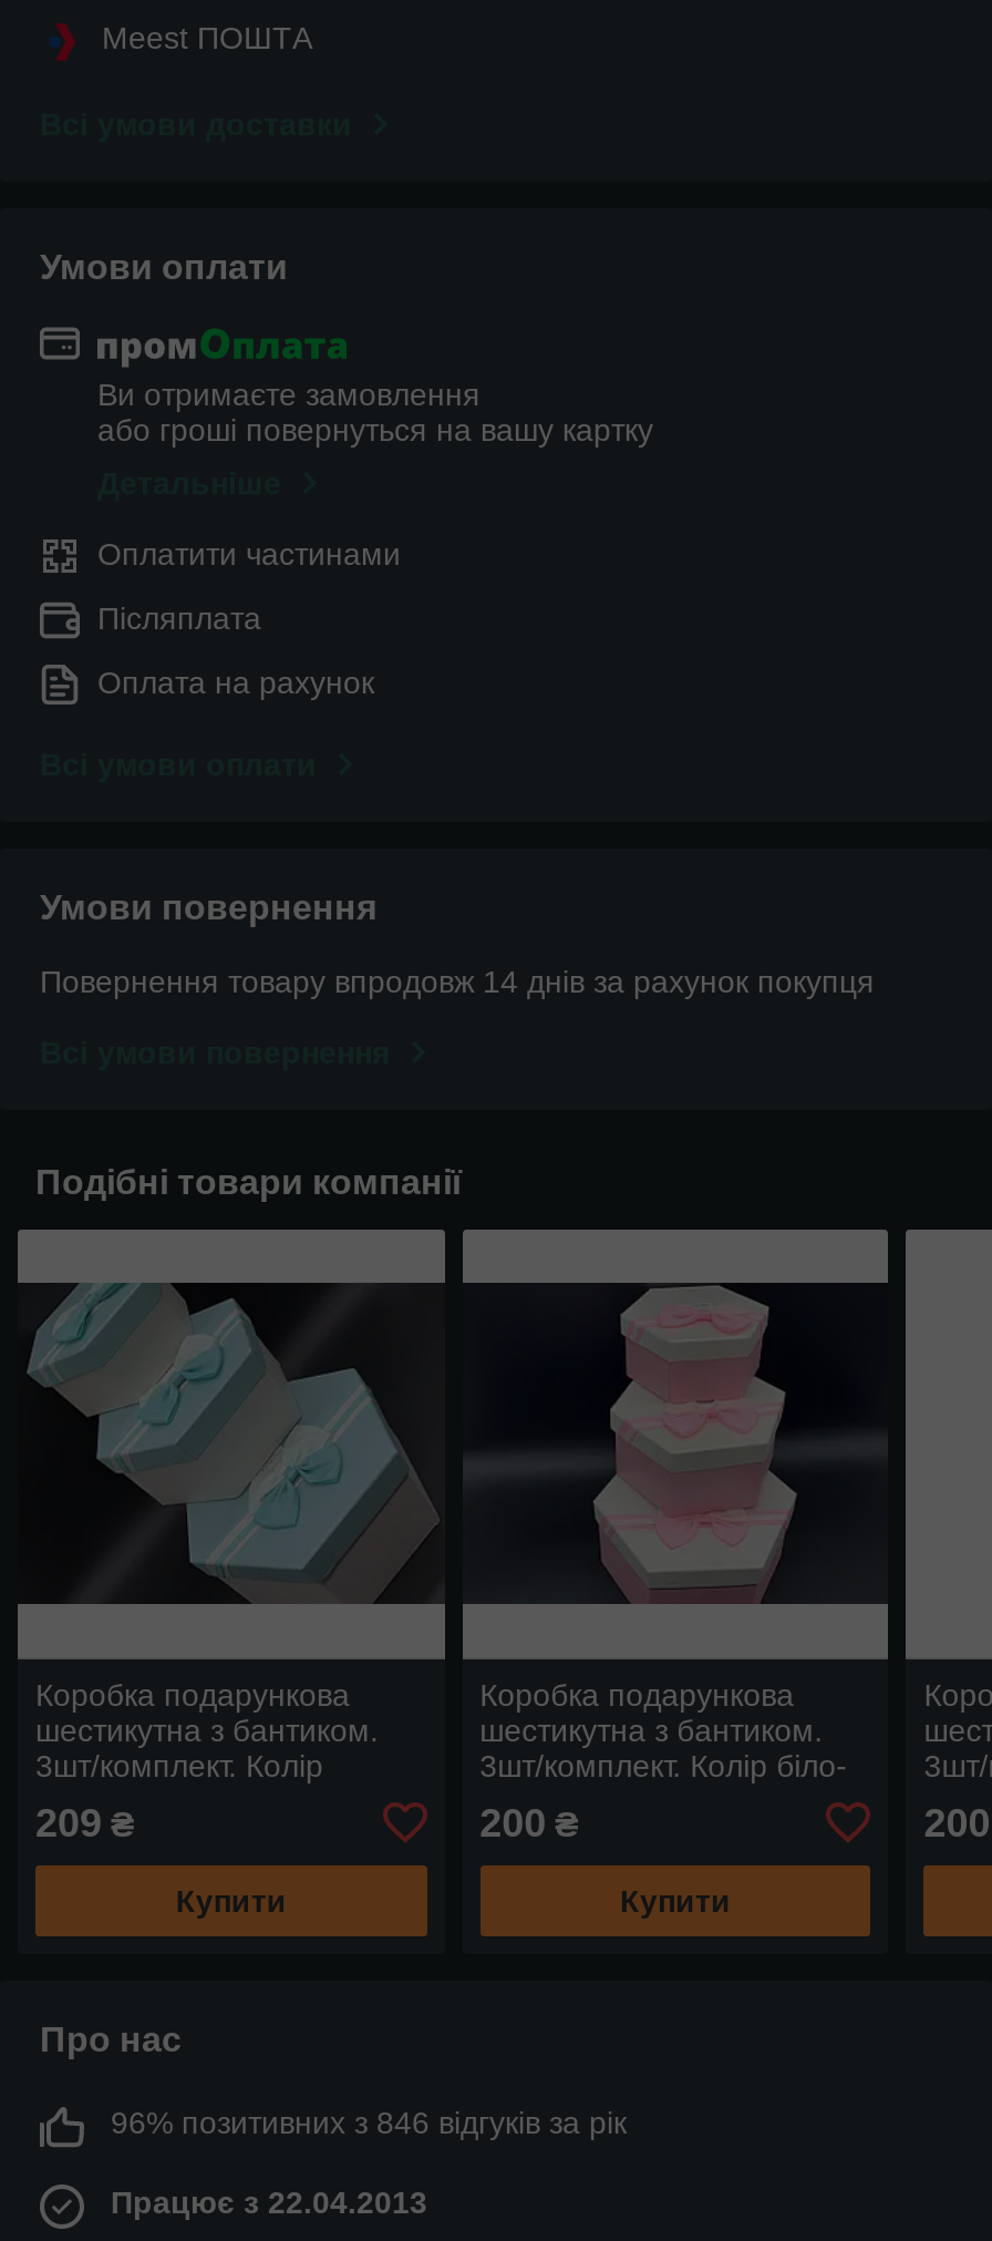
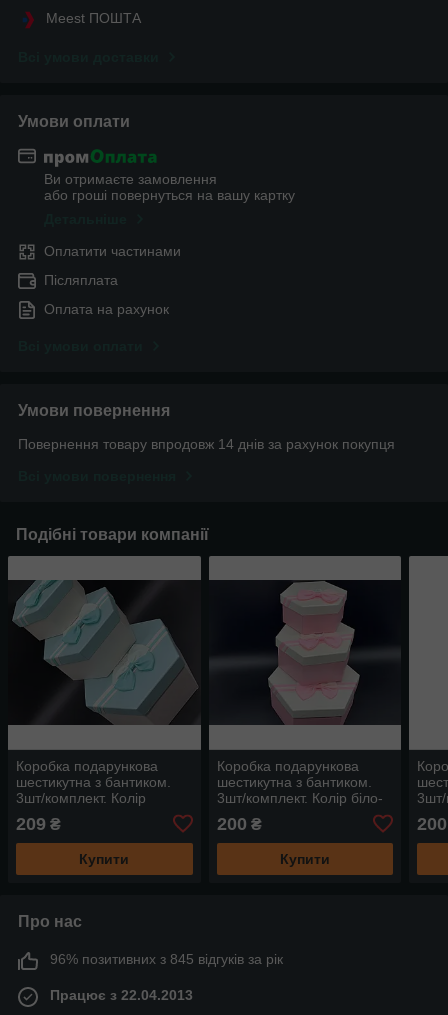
- 96% позитивних з 846 відгуків за рік
+ 96% позитивних з 845 відгуків за рік
